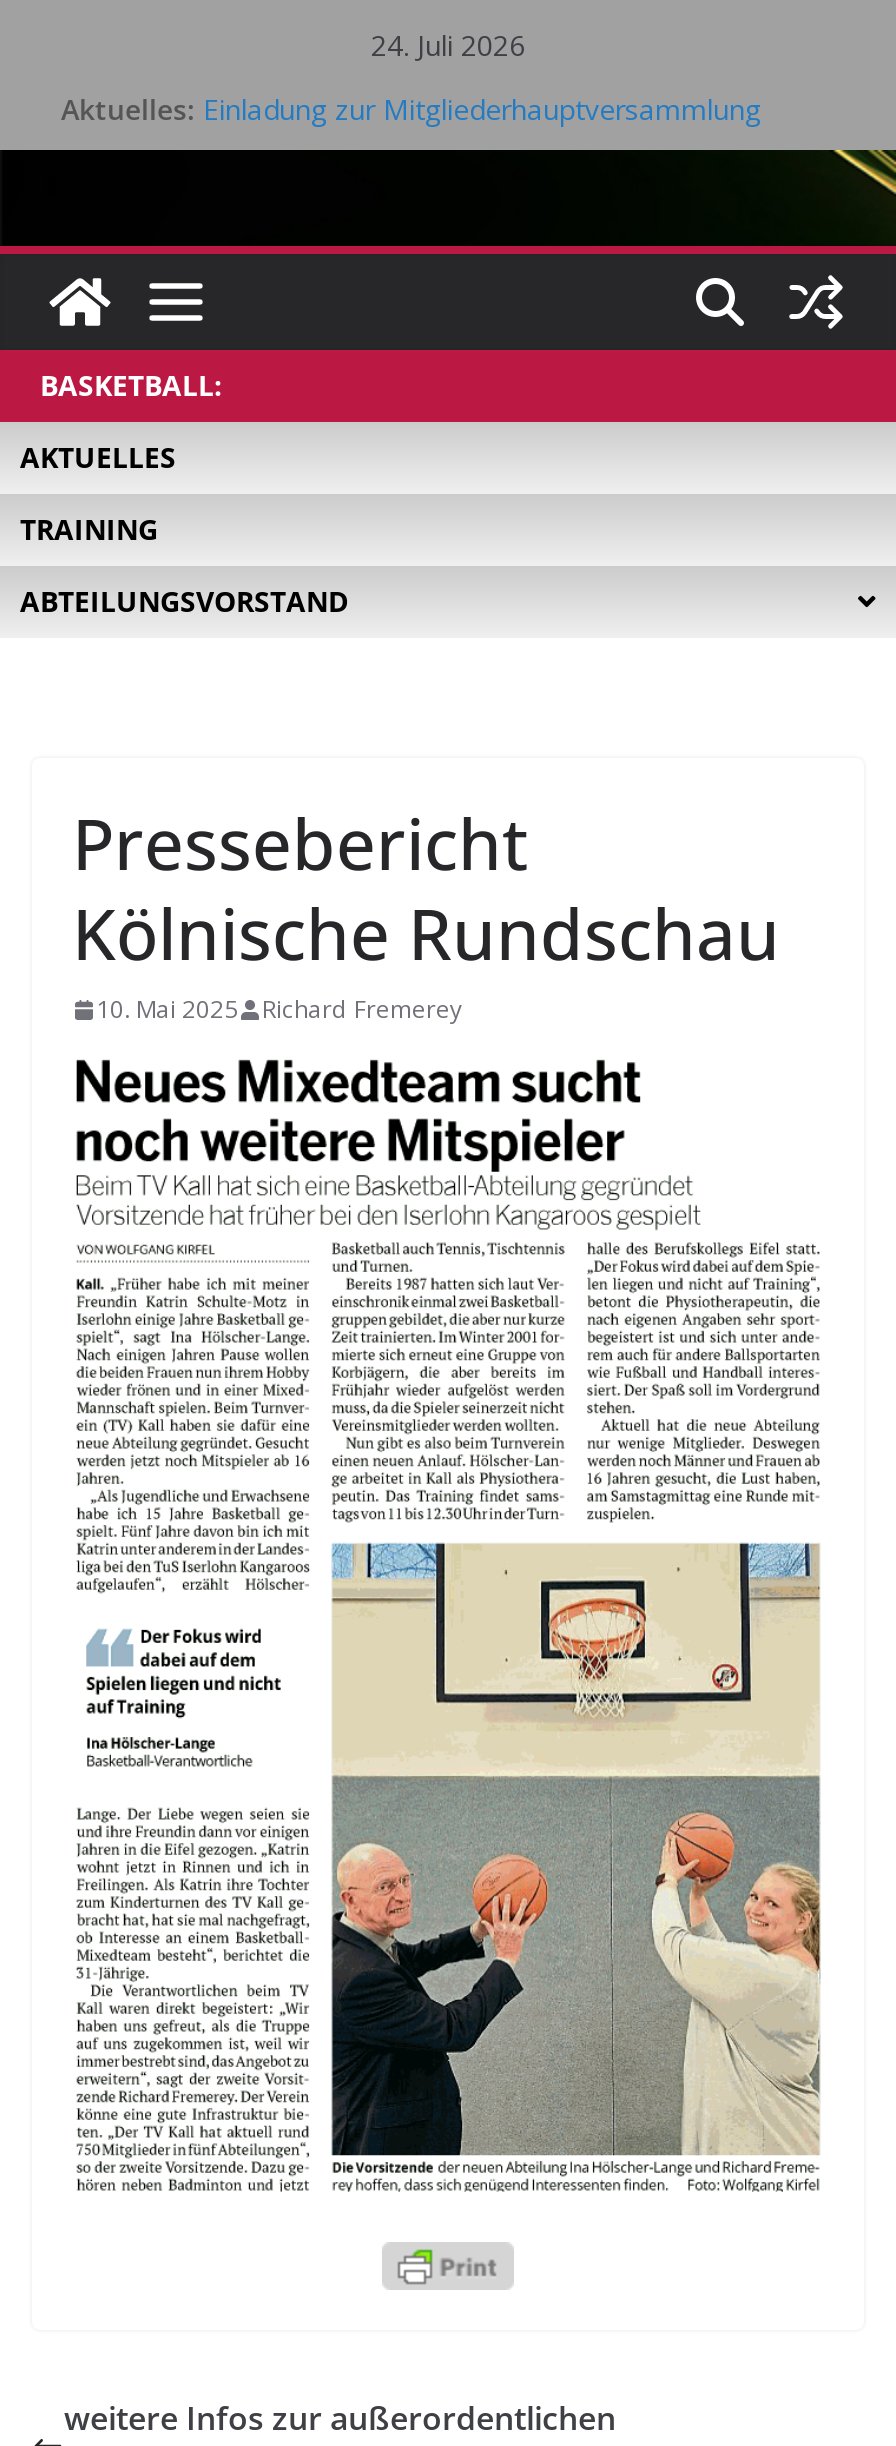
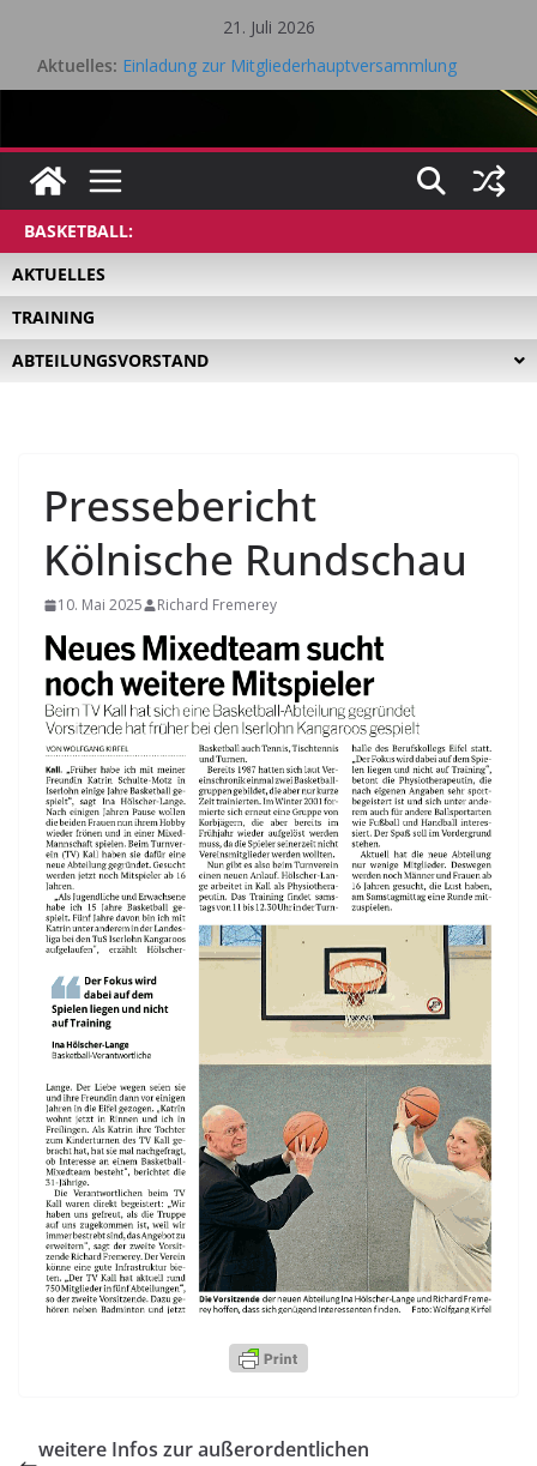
- 24. Juli 2026
+ 21. Juli 2026
